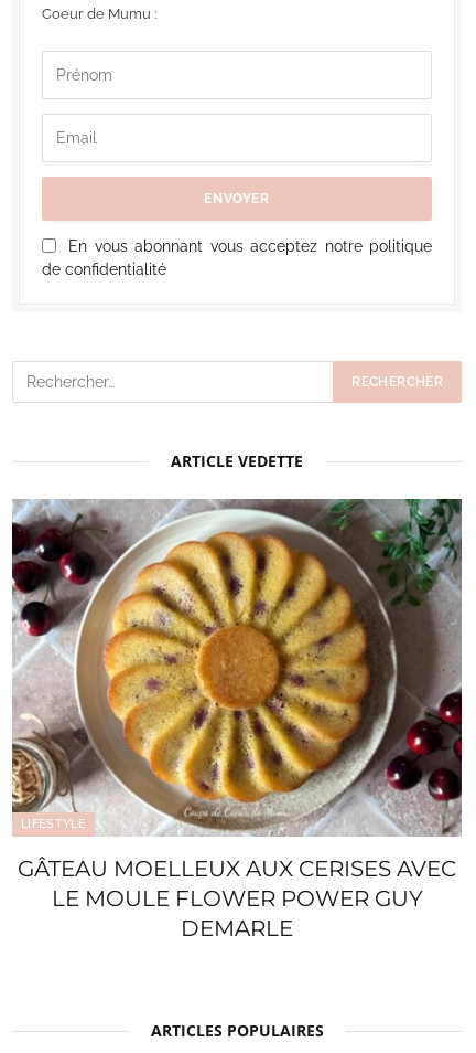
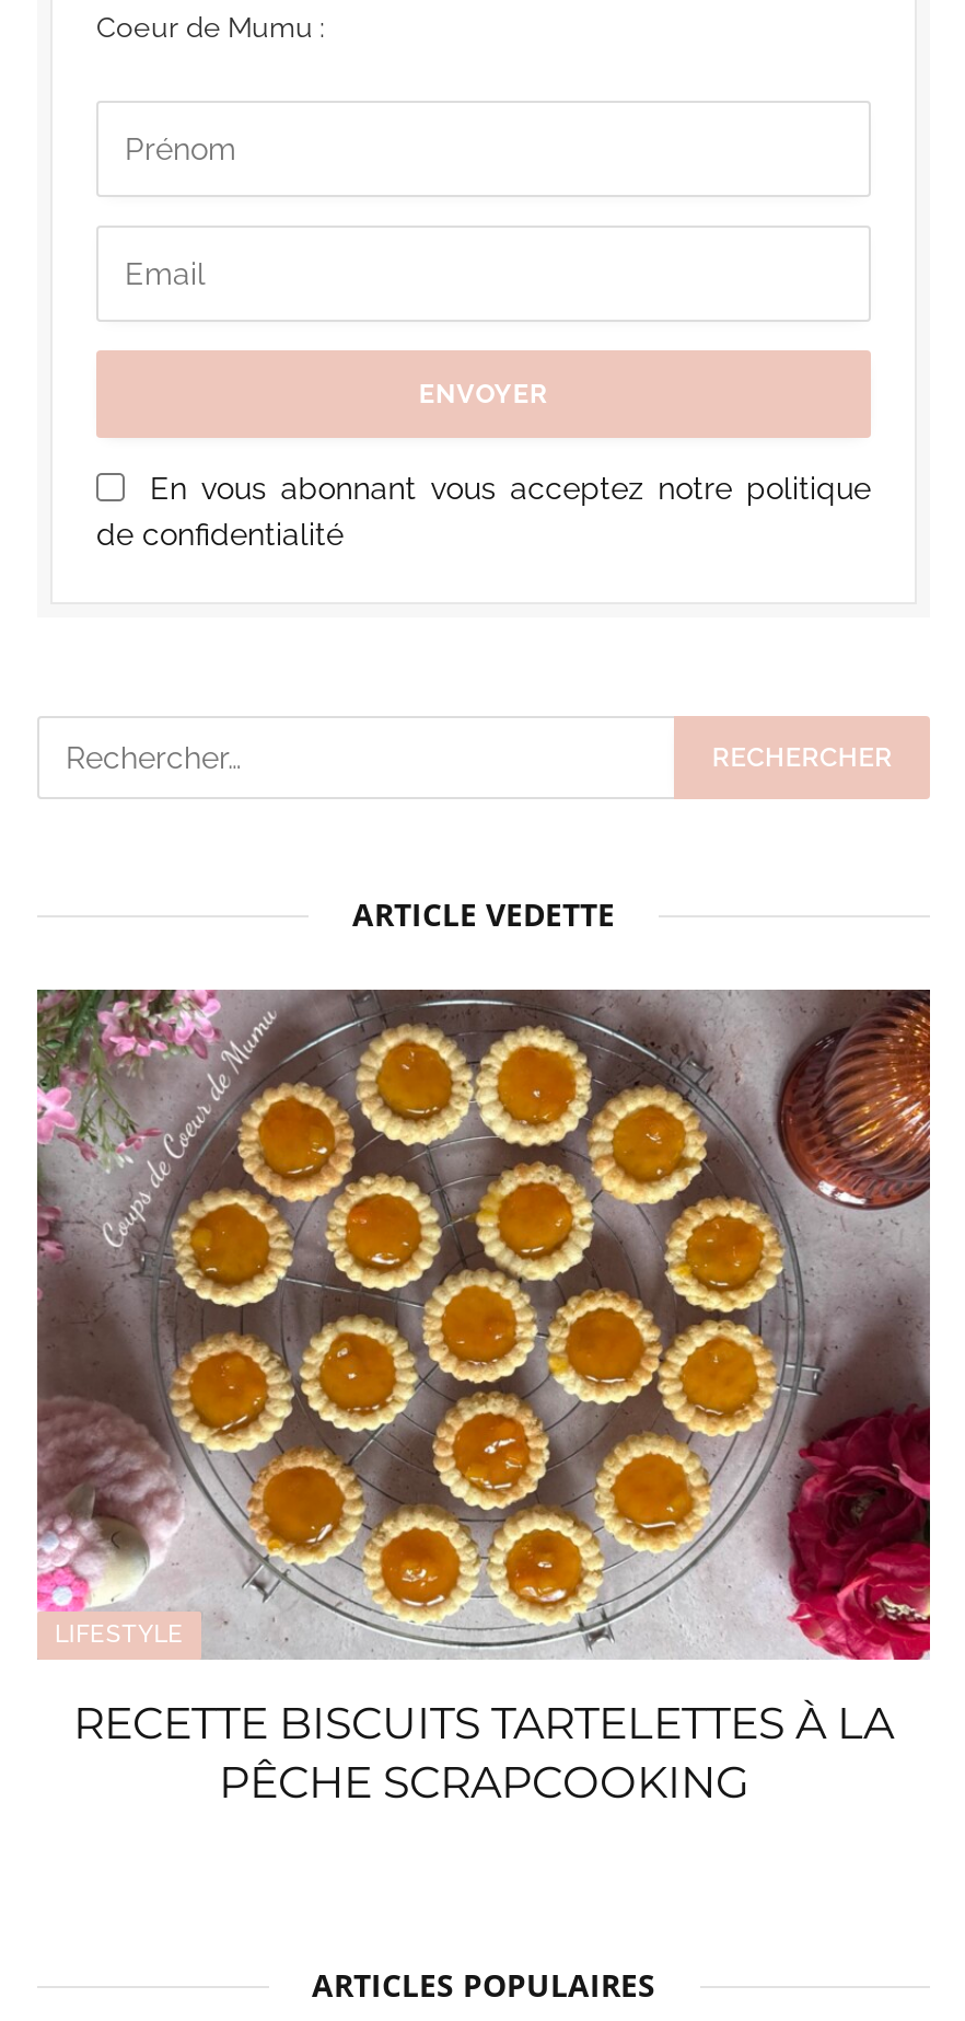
- [image]
- GÂTEAU MOELLEUX AUX CERISES AVEC
- LE MOULE FLOWER POWER GUY
- DEMARLE
+ [image]
+ RECETTE BISCUITS TARTELETTES À LA
+ PÊCHE SCRAPCOOKING
